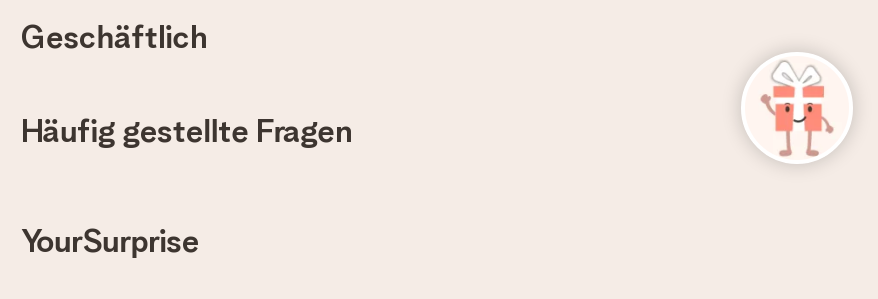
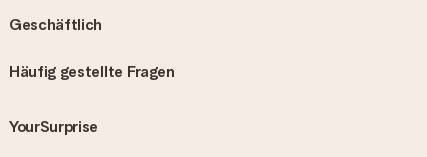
- [image]
